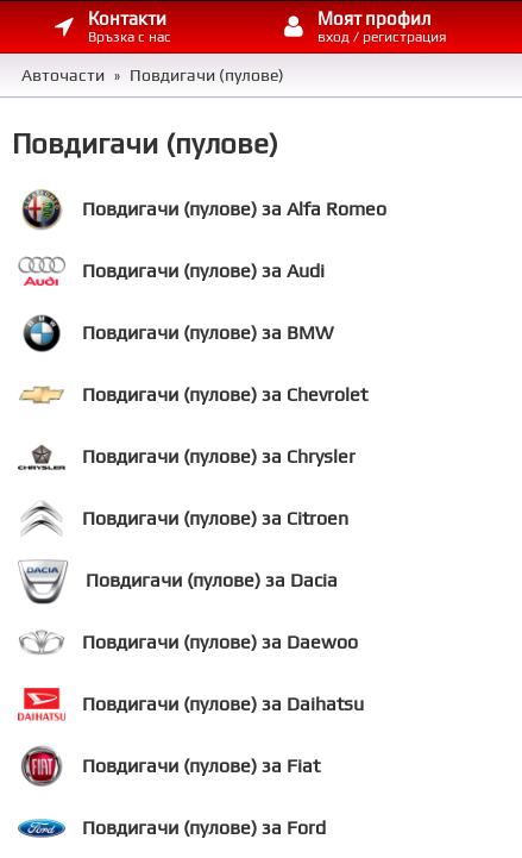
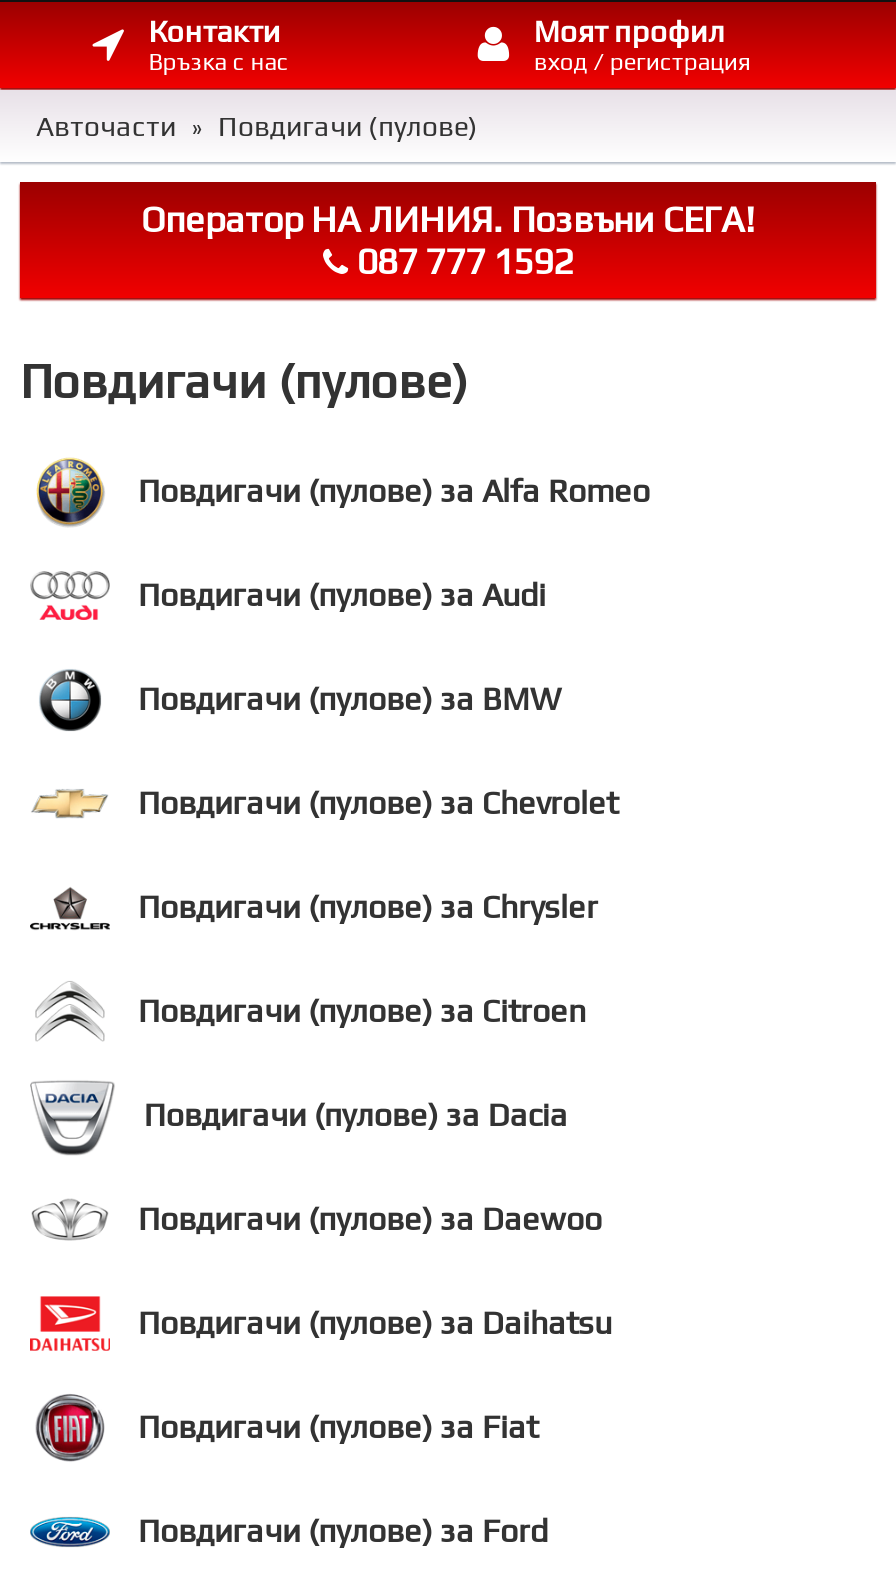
+ Оператор НА ЛИНИЯ. Позвъни СЕГА!
+ 087 777 1592
